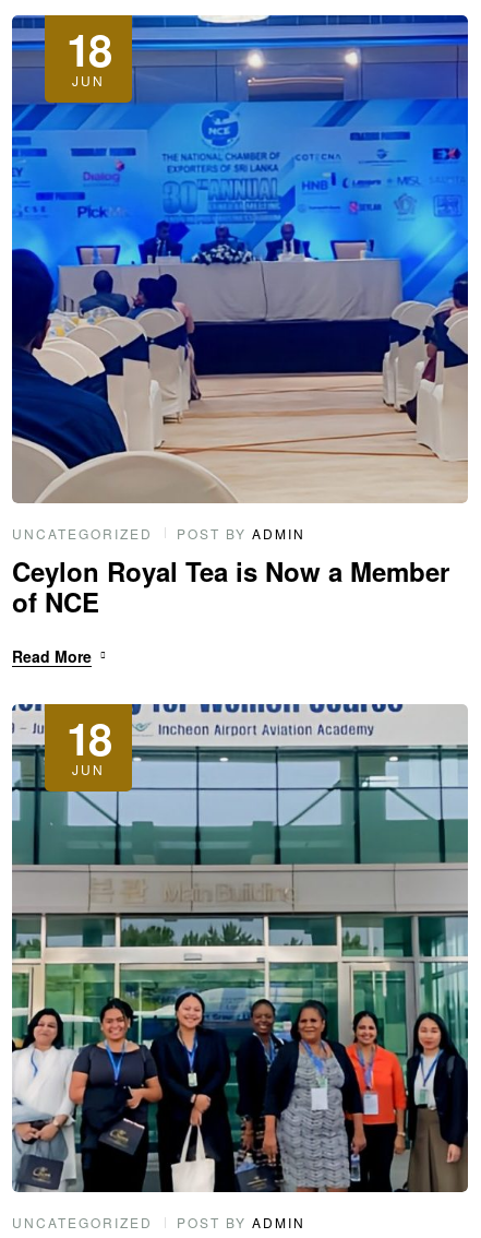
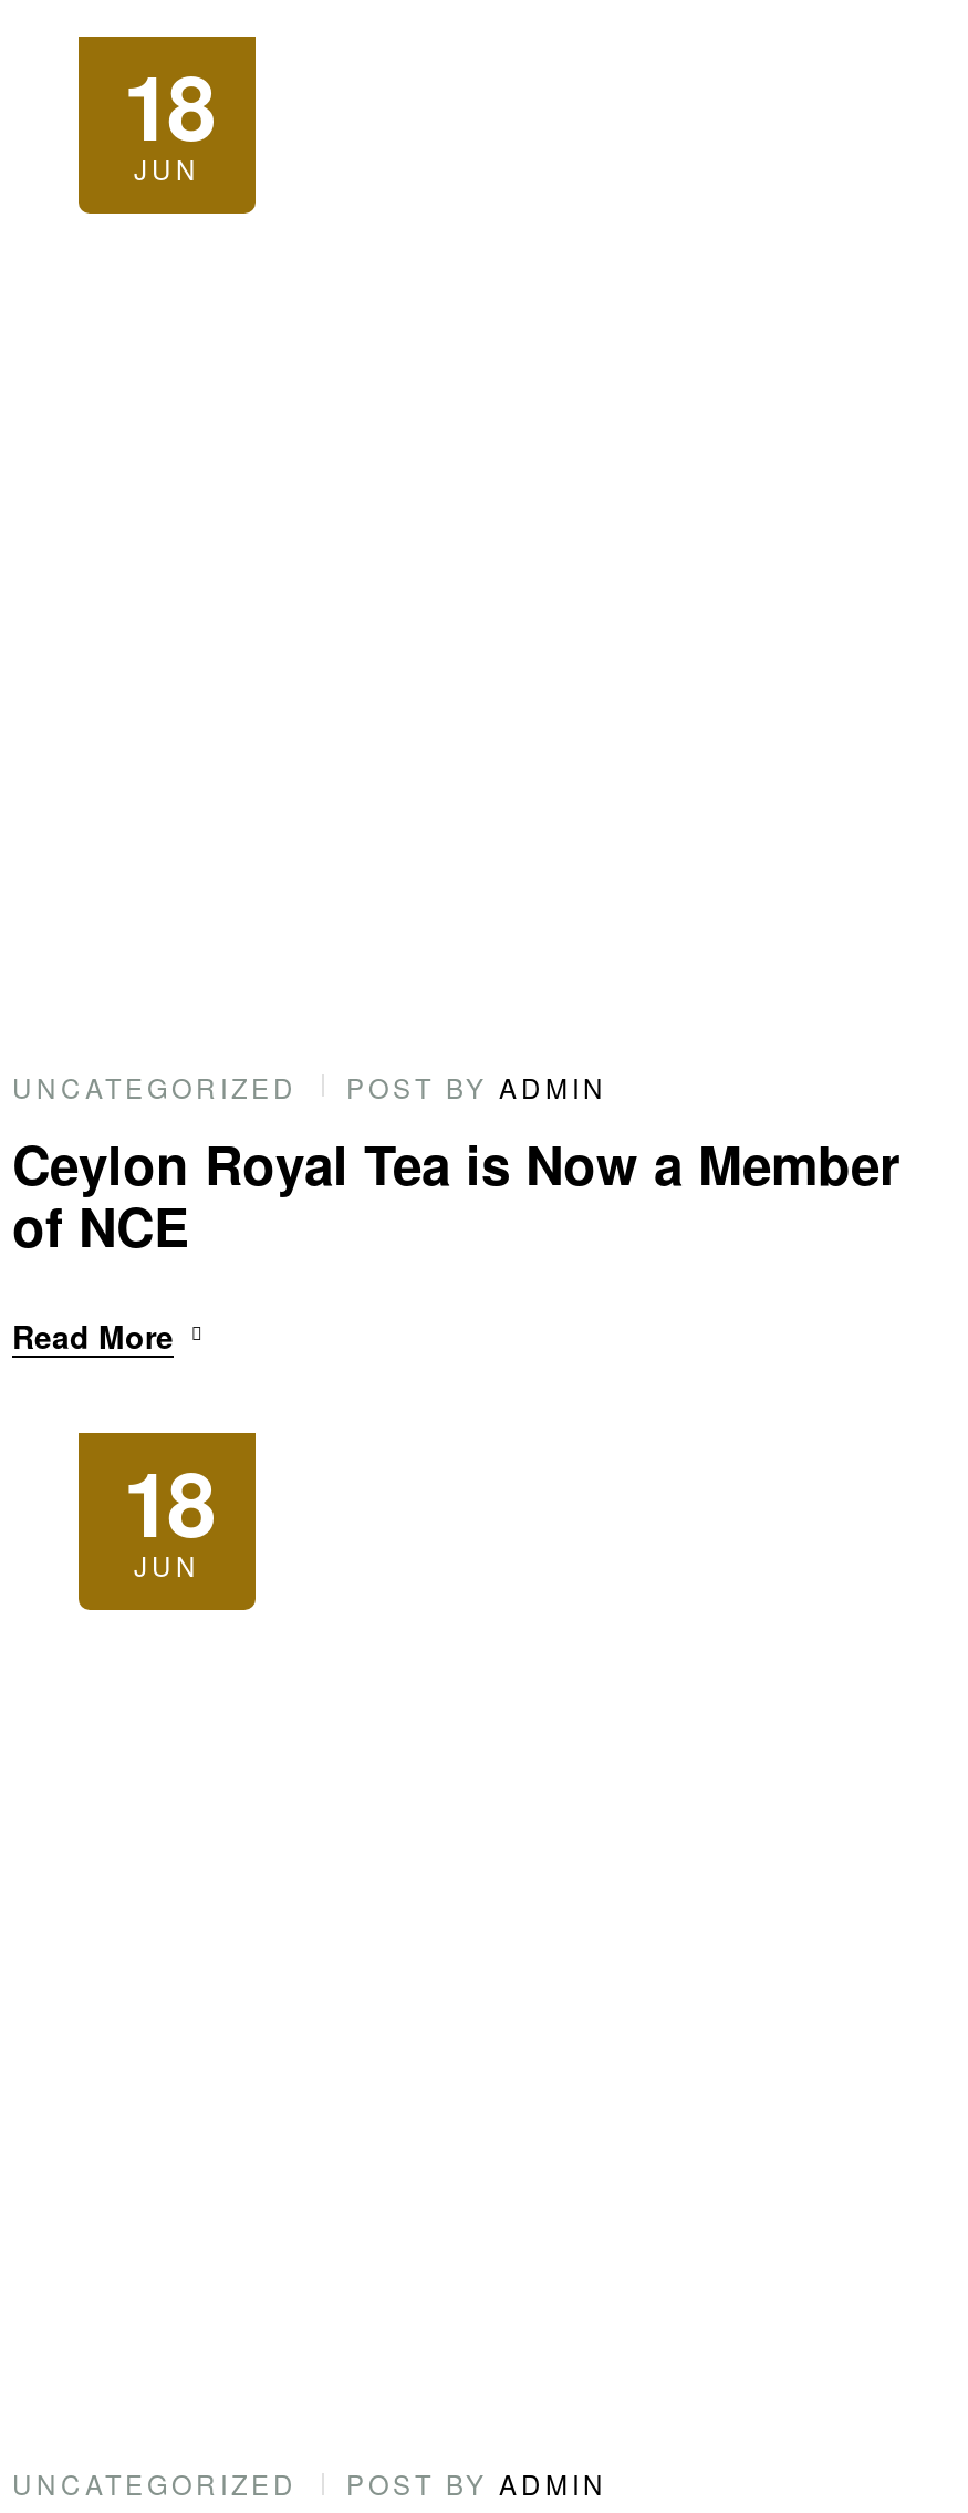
- [image]

- [image]
